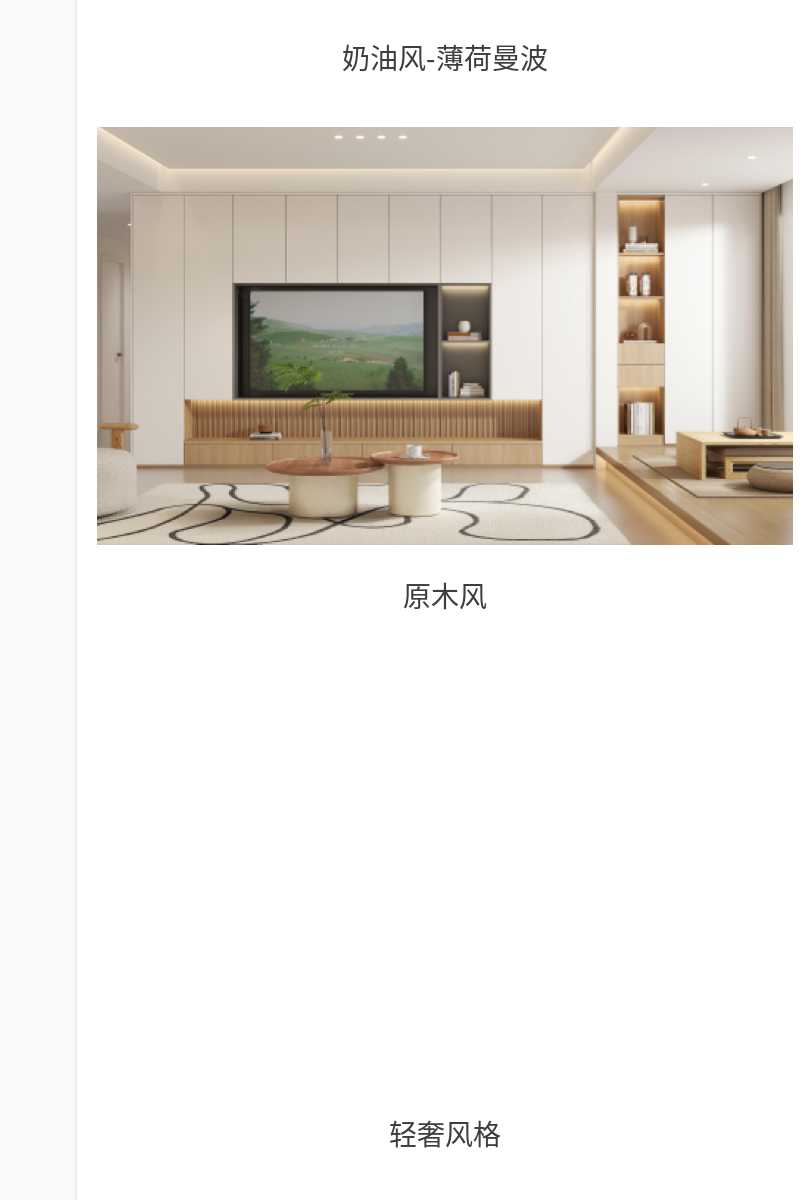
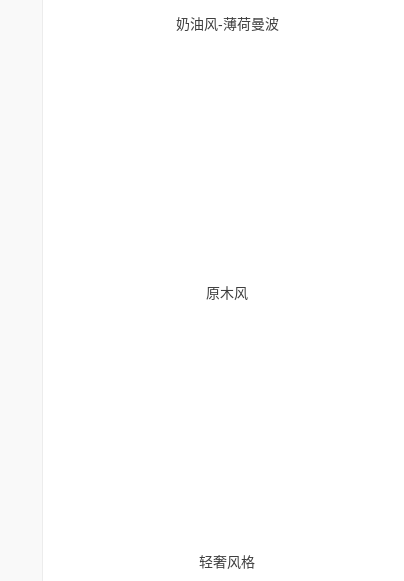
- [image]
